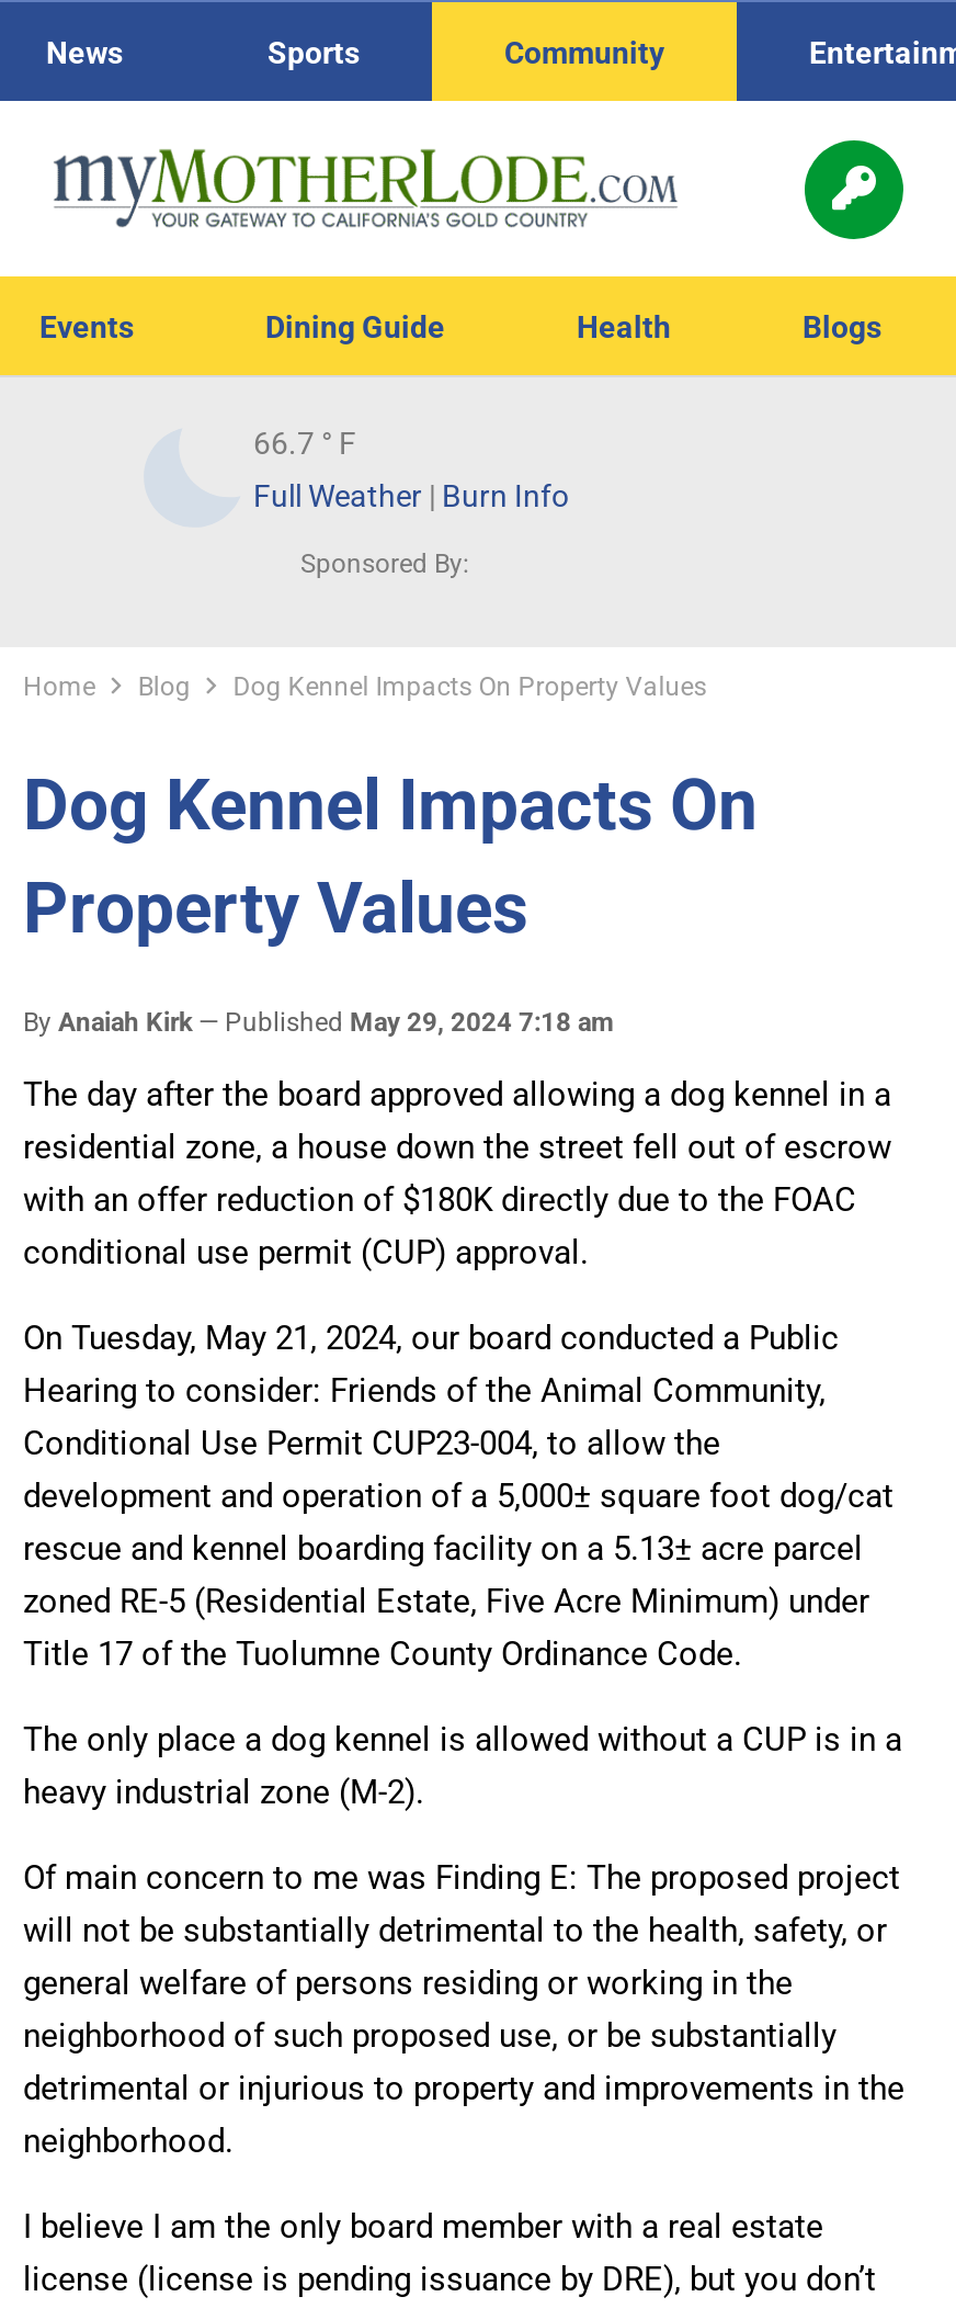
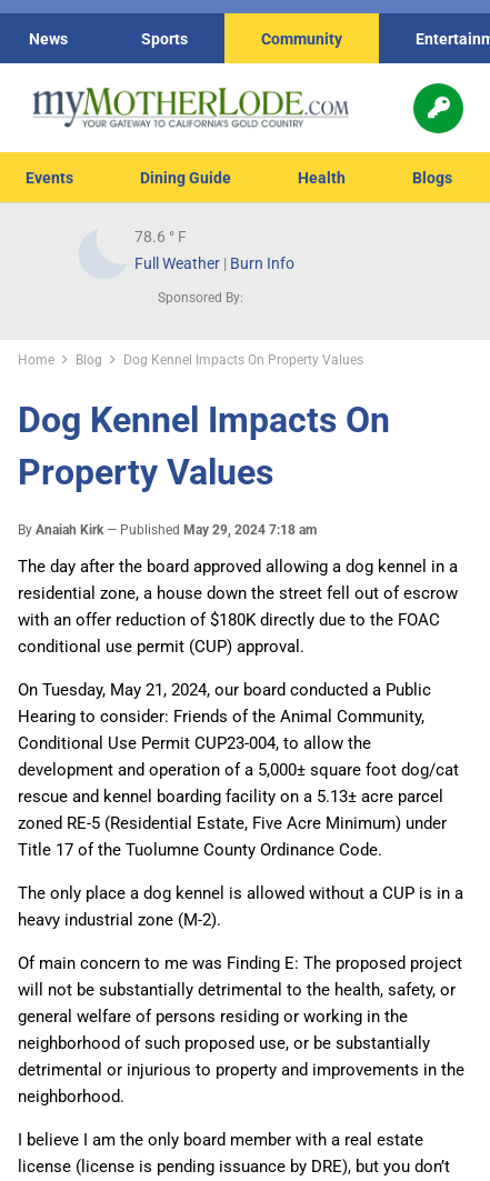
- 66.7 ° F
+ 78.6 ° F
